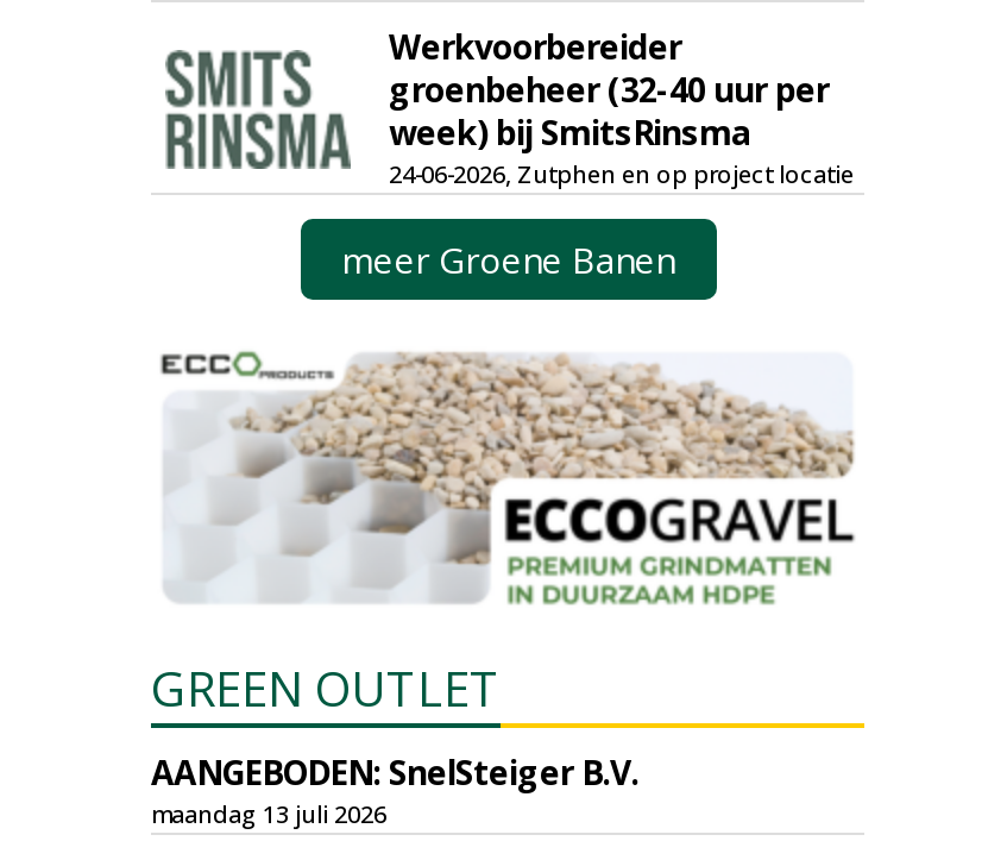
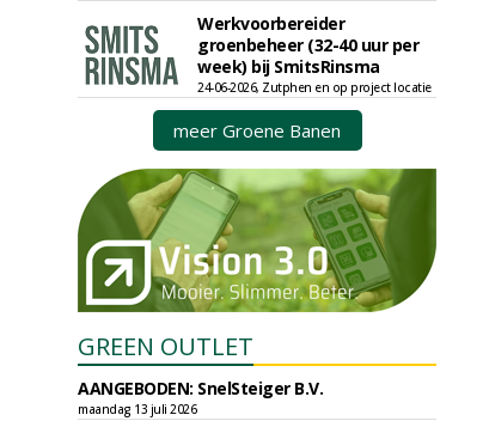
- [image]
+ [image]
